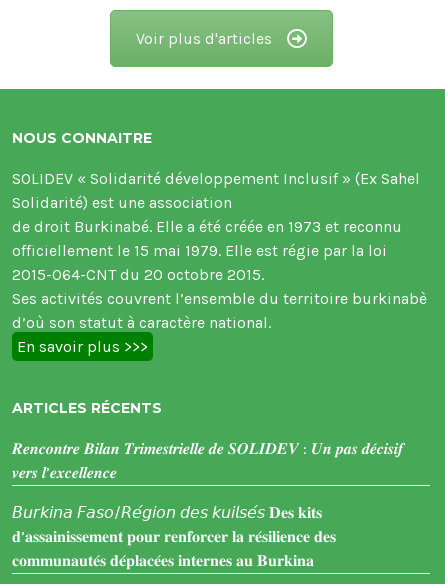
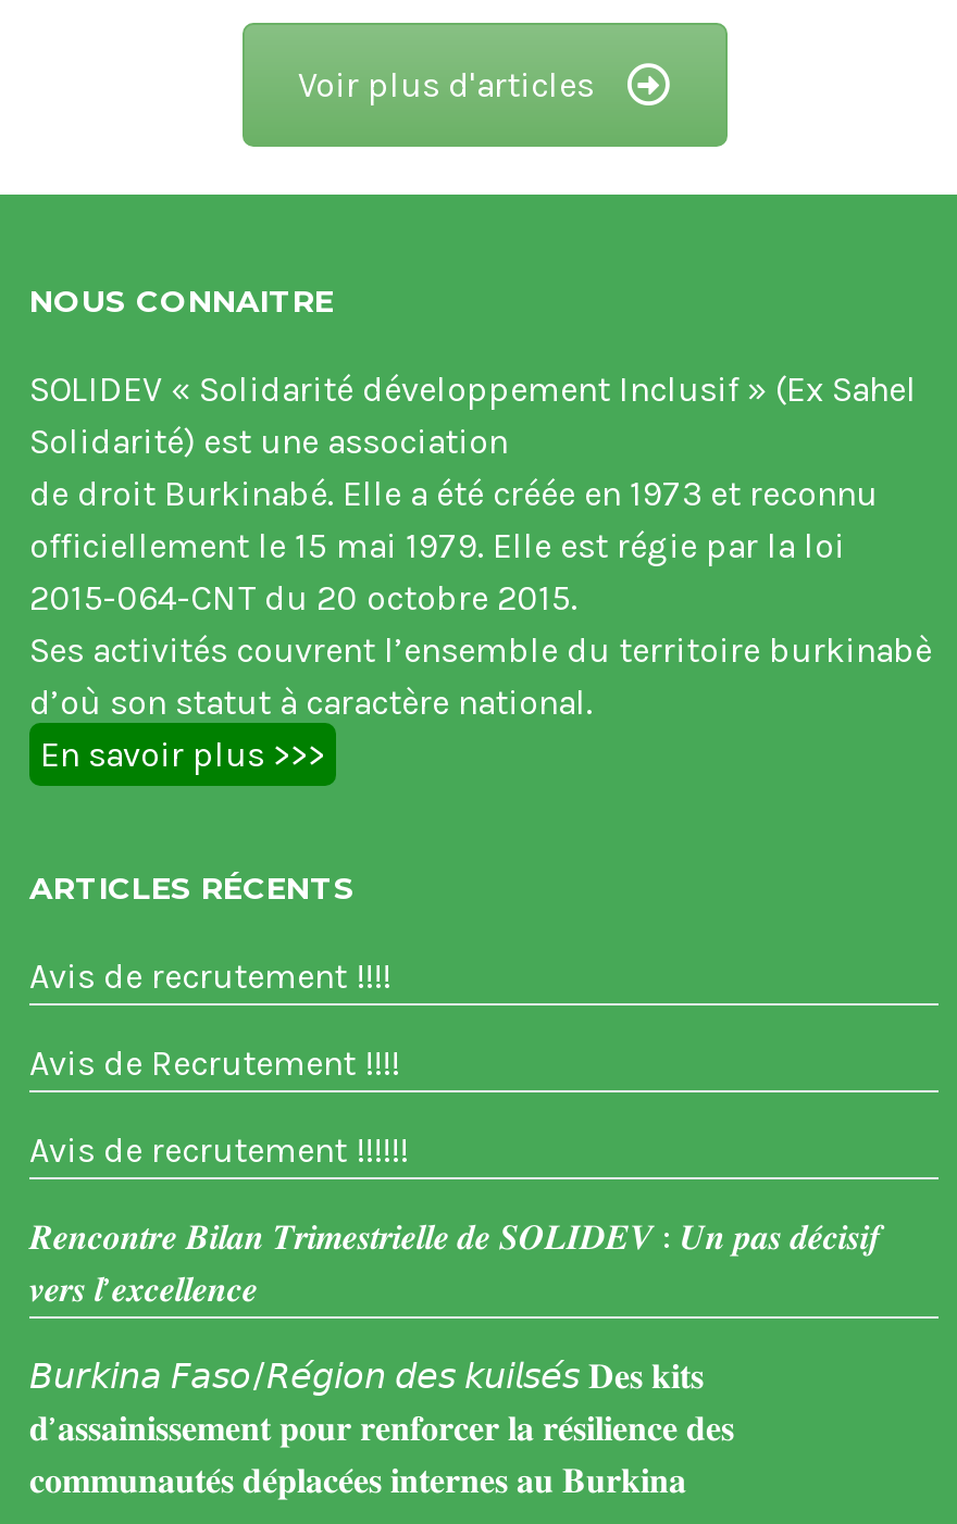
+ Avis de recrutement !!!!
+ Avis de Recrutement !!!!
+ Avis de recrutement !!!!!!
